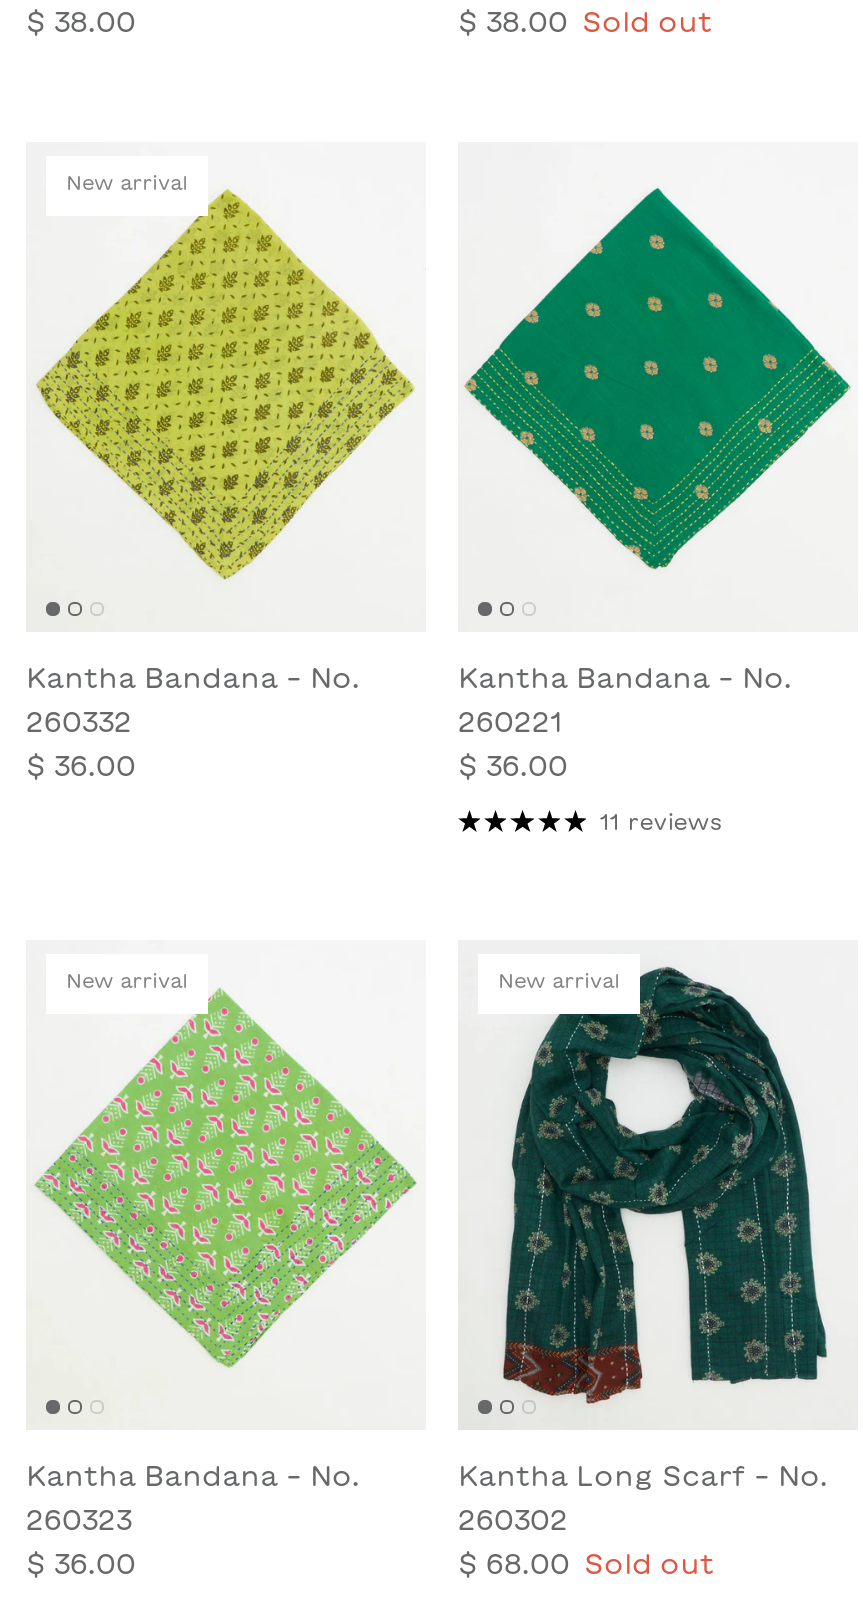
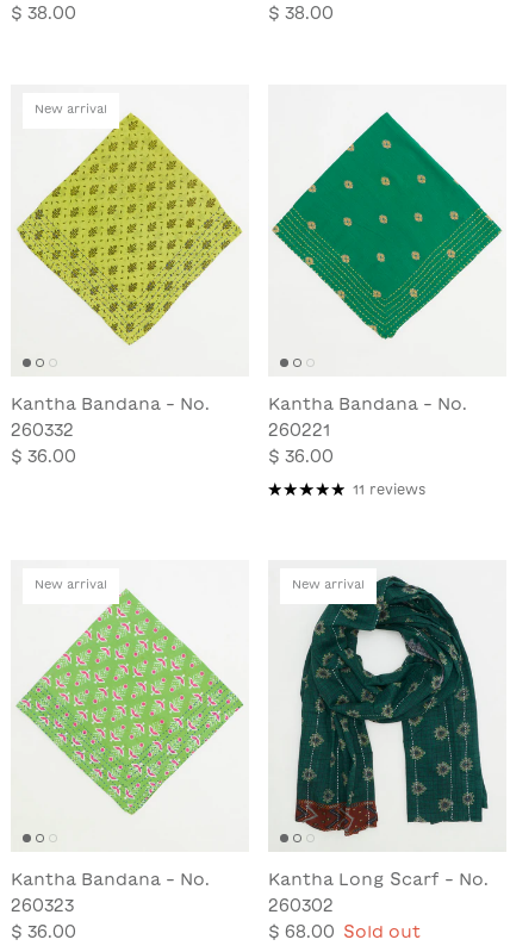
- $ 38.00 Sold out
+ $ 38.00
